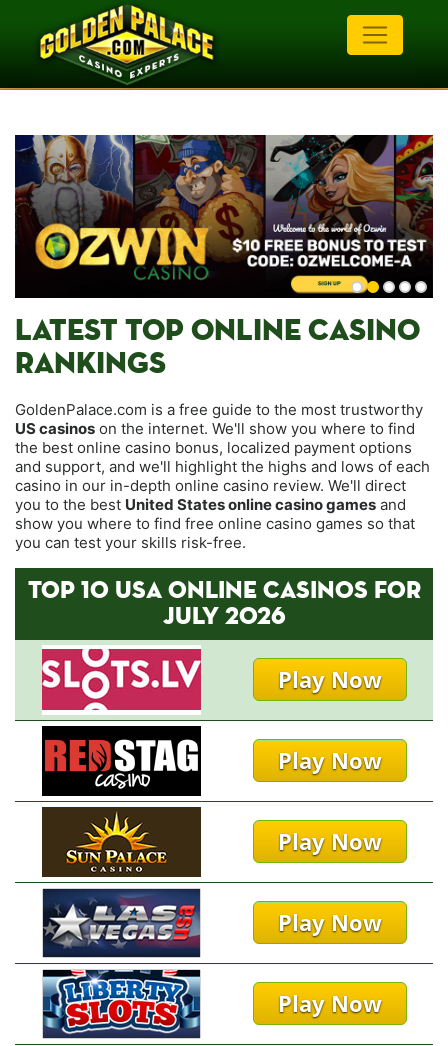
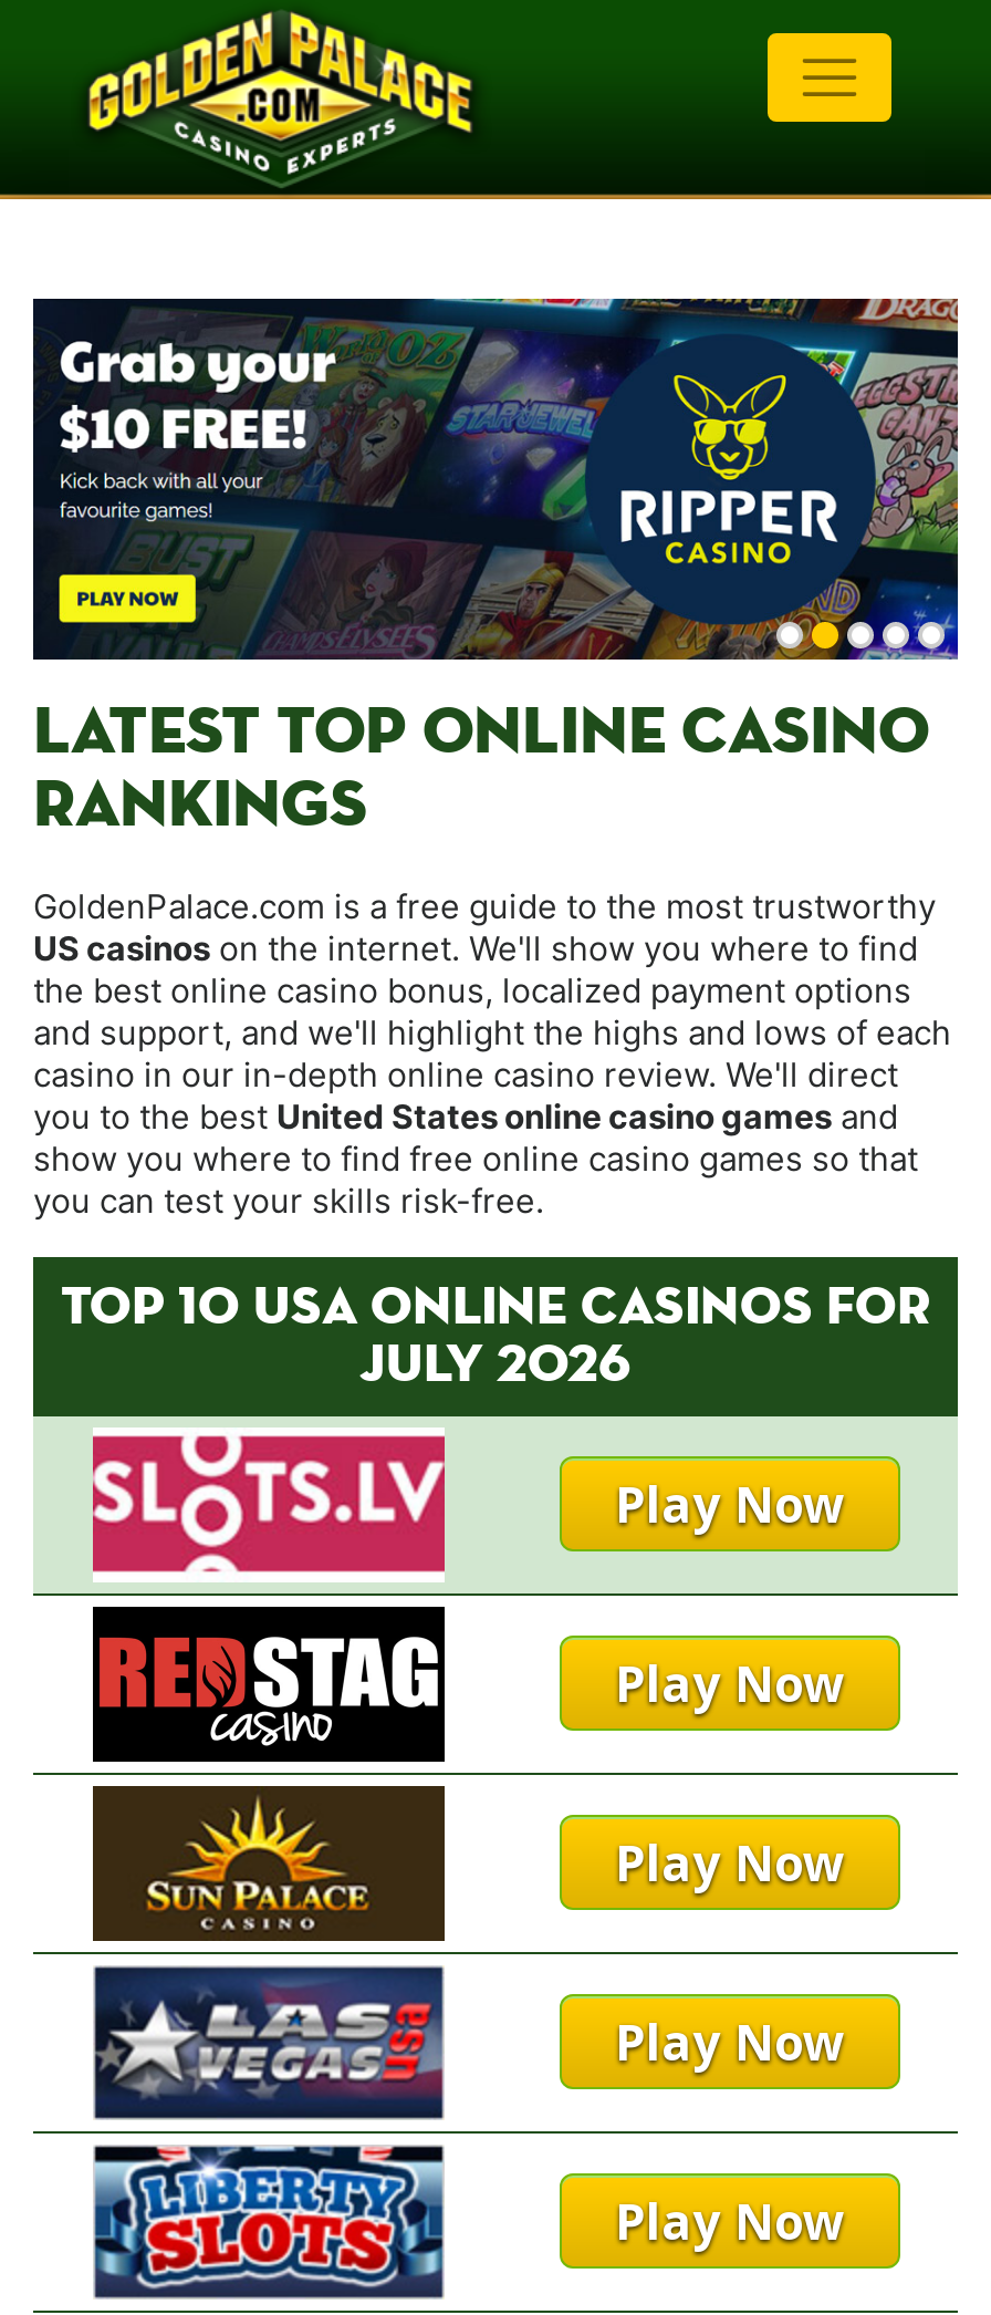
- [image]
+ [image]
